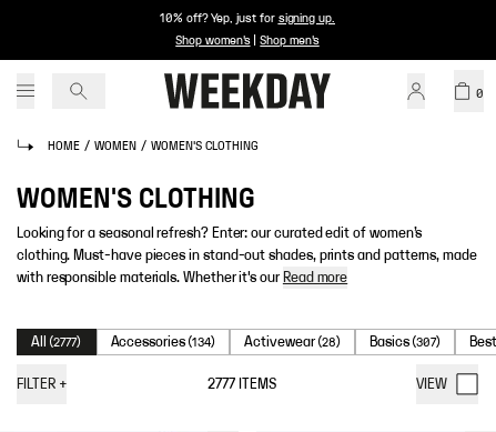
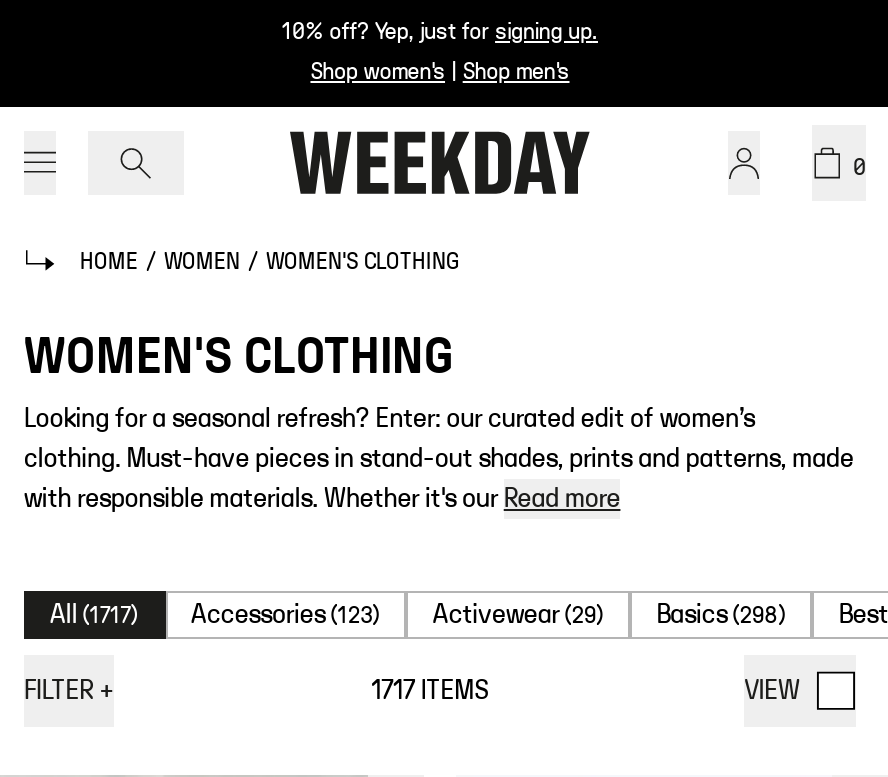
- All (2777)
+ All (1717)

- Accessories (134)
+ Accessories (123)

- Activewear (28)
+ Activewear (29)

- Basics (307)
+ Basics (298)

- 2777 ITEMS
+ 1717 ITEMS
